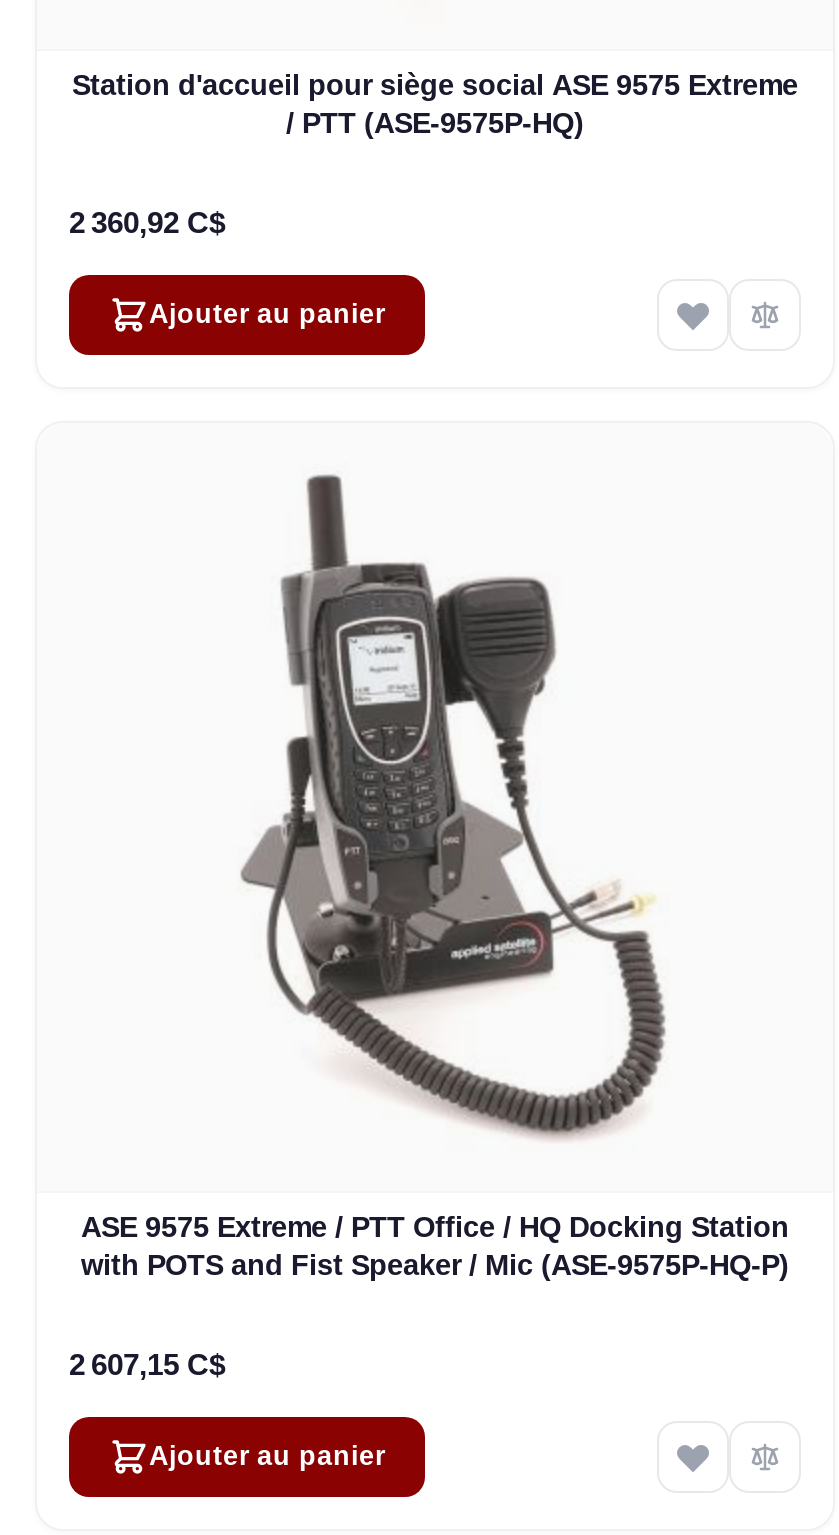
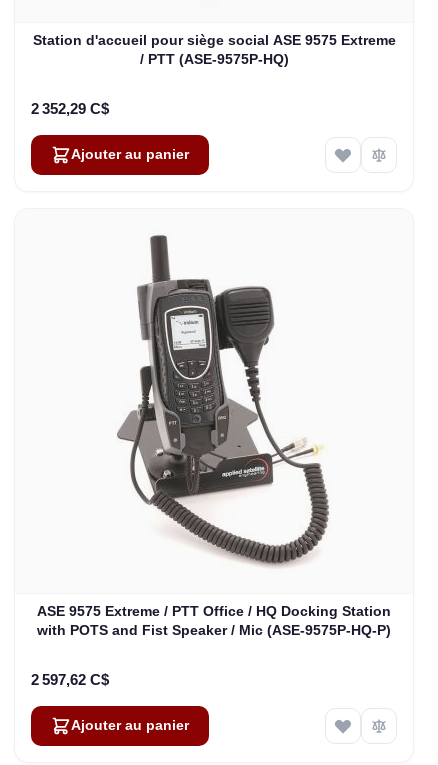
- 2 360,92 C$
+ 2 352,29 C$

- 2 607,15 C$
+ 2 597,62 C$
